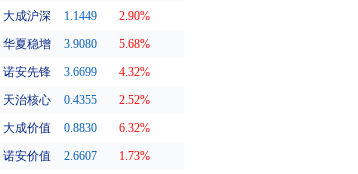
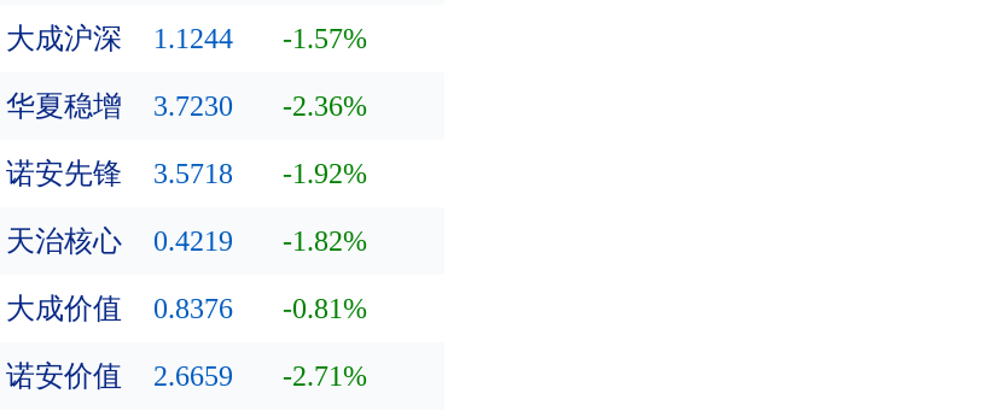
- 1.1449
+ 1.1244

- 2.90%
+ -1.57%

- 3.9080
+ 3.7230

- 5.68%
+ -2.36%

- 3.6699
+ 3.5718

- 4.32%
+ -1.92%

- 0.4355
+ 0.4219

- 2.52%
+ -1.82%

- 0.8830
+ 0.8376

- 6.32%
+ -0.81%

- 2.6607
+ 2.6659

- 1.73%
+ -2.71%
